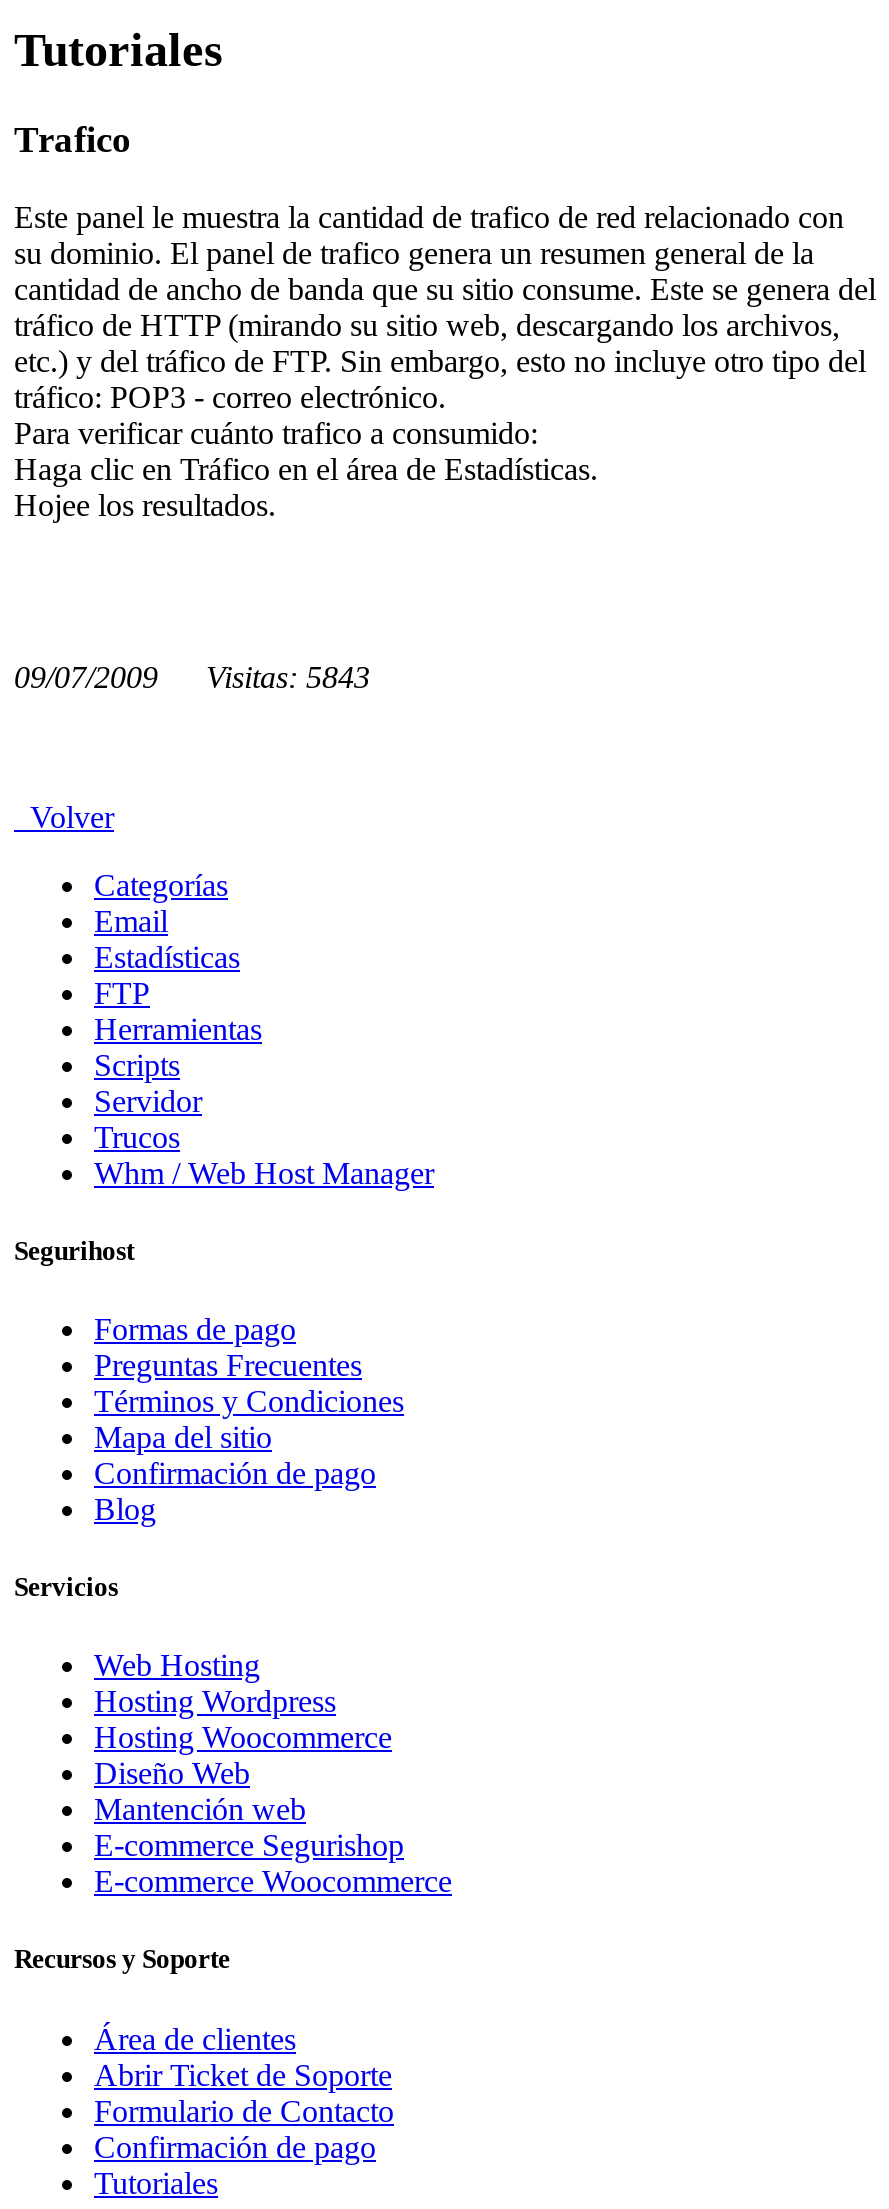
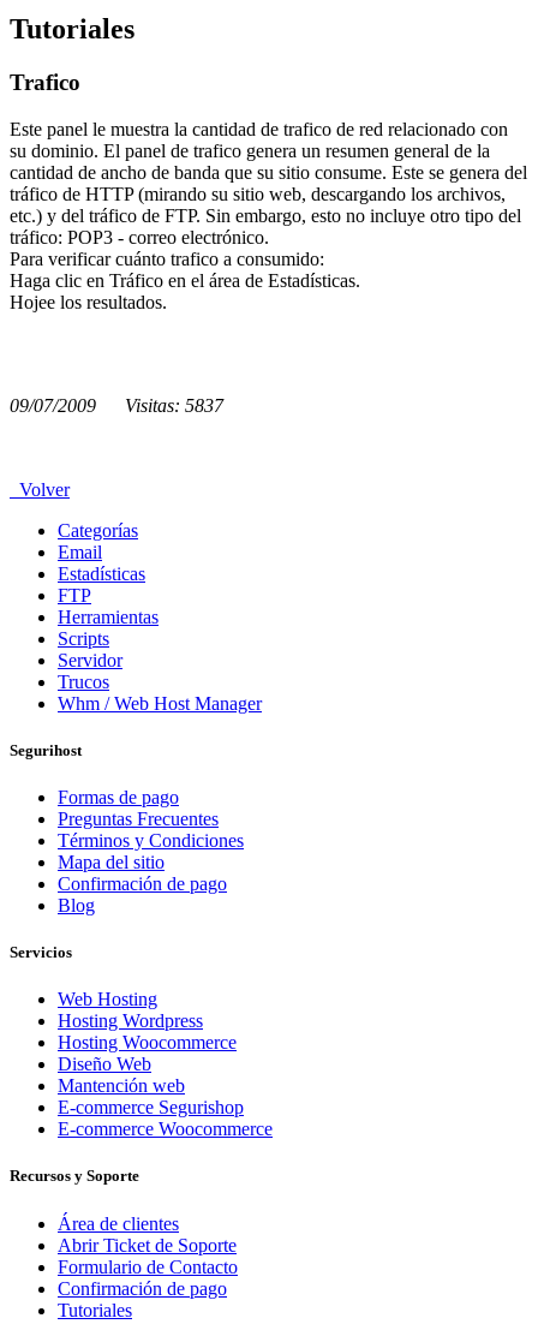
- 09/07/2009 Visitas: 5843
+ 09/07/2009 Visitas: 5837
